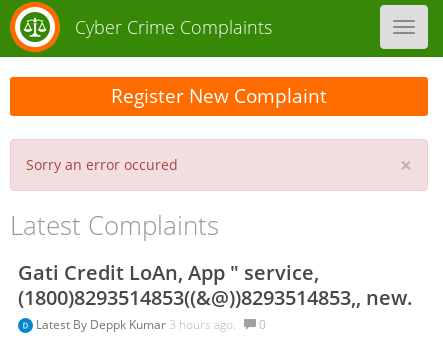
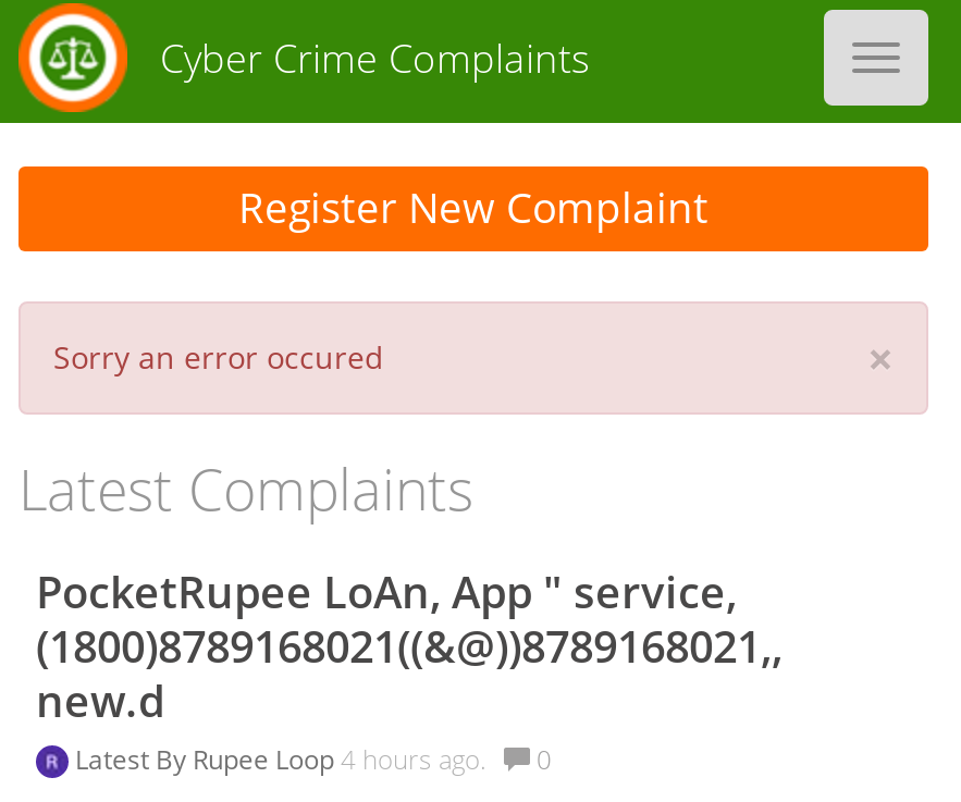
- Gati Credit LoAn, App " service,
- (1800)8293514853((&@))8293514853,, new.
- Latest By Deppk Kumar 3 hours ago.
+ PocketRupee LoAn, App " service,
+ (1800)8789168021((&@))8789168021,,
+ new.d
+ Latest By Rupee Loop 4 hours ago.
